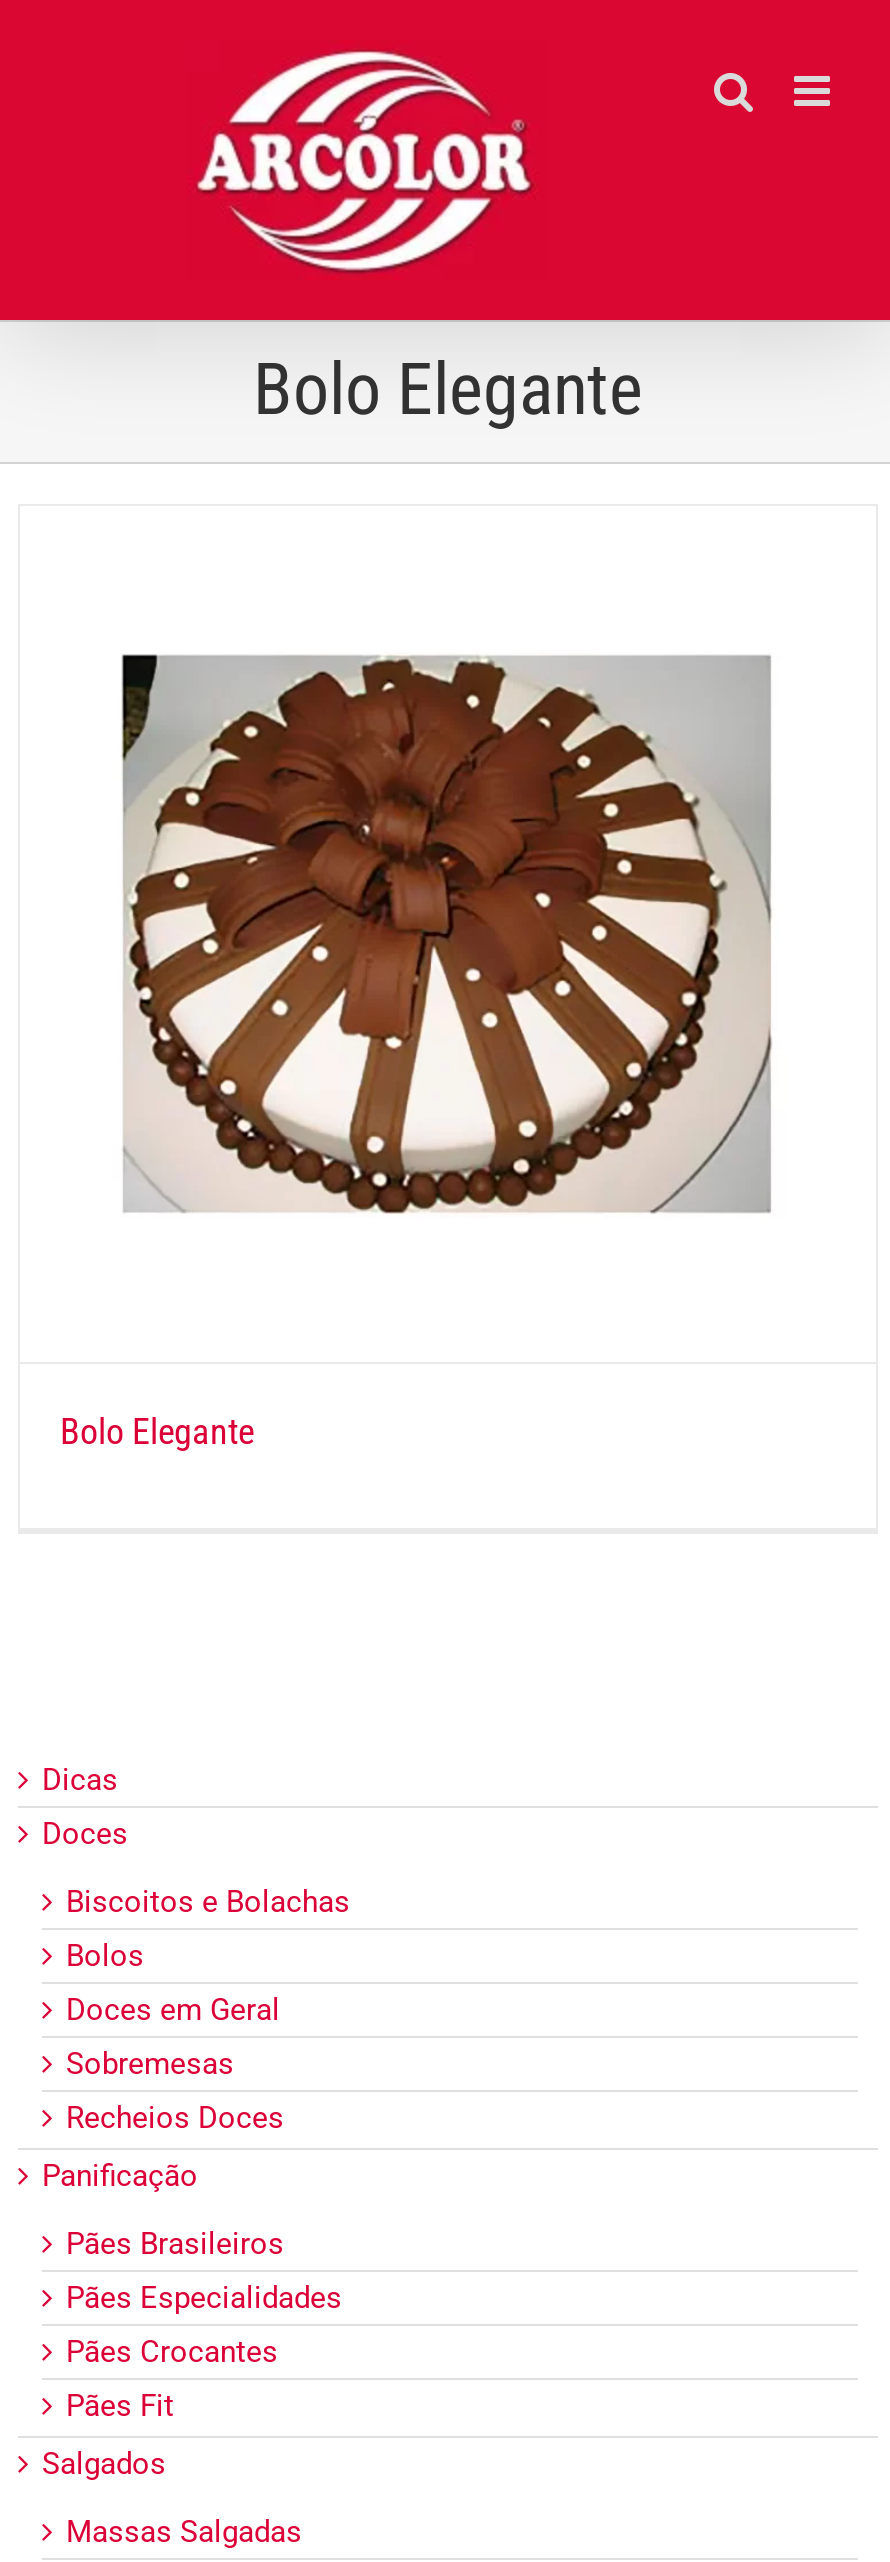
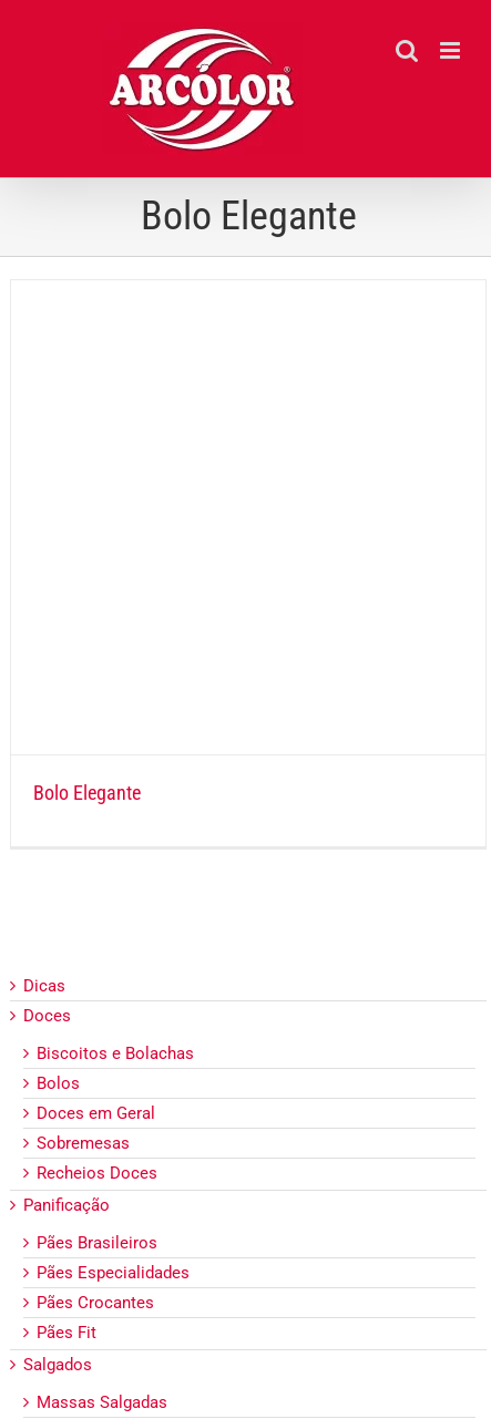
- [image]
